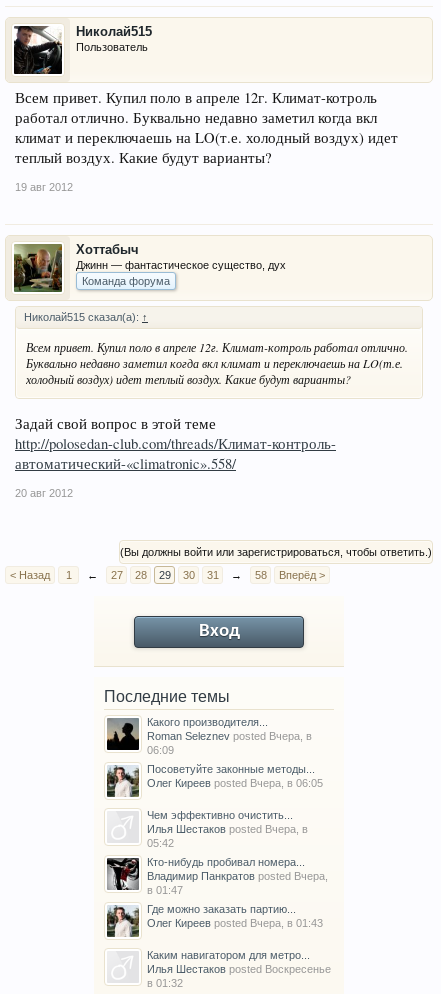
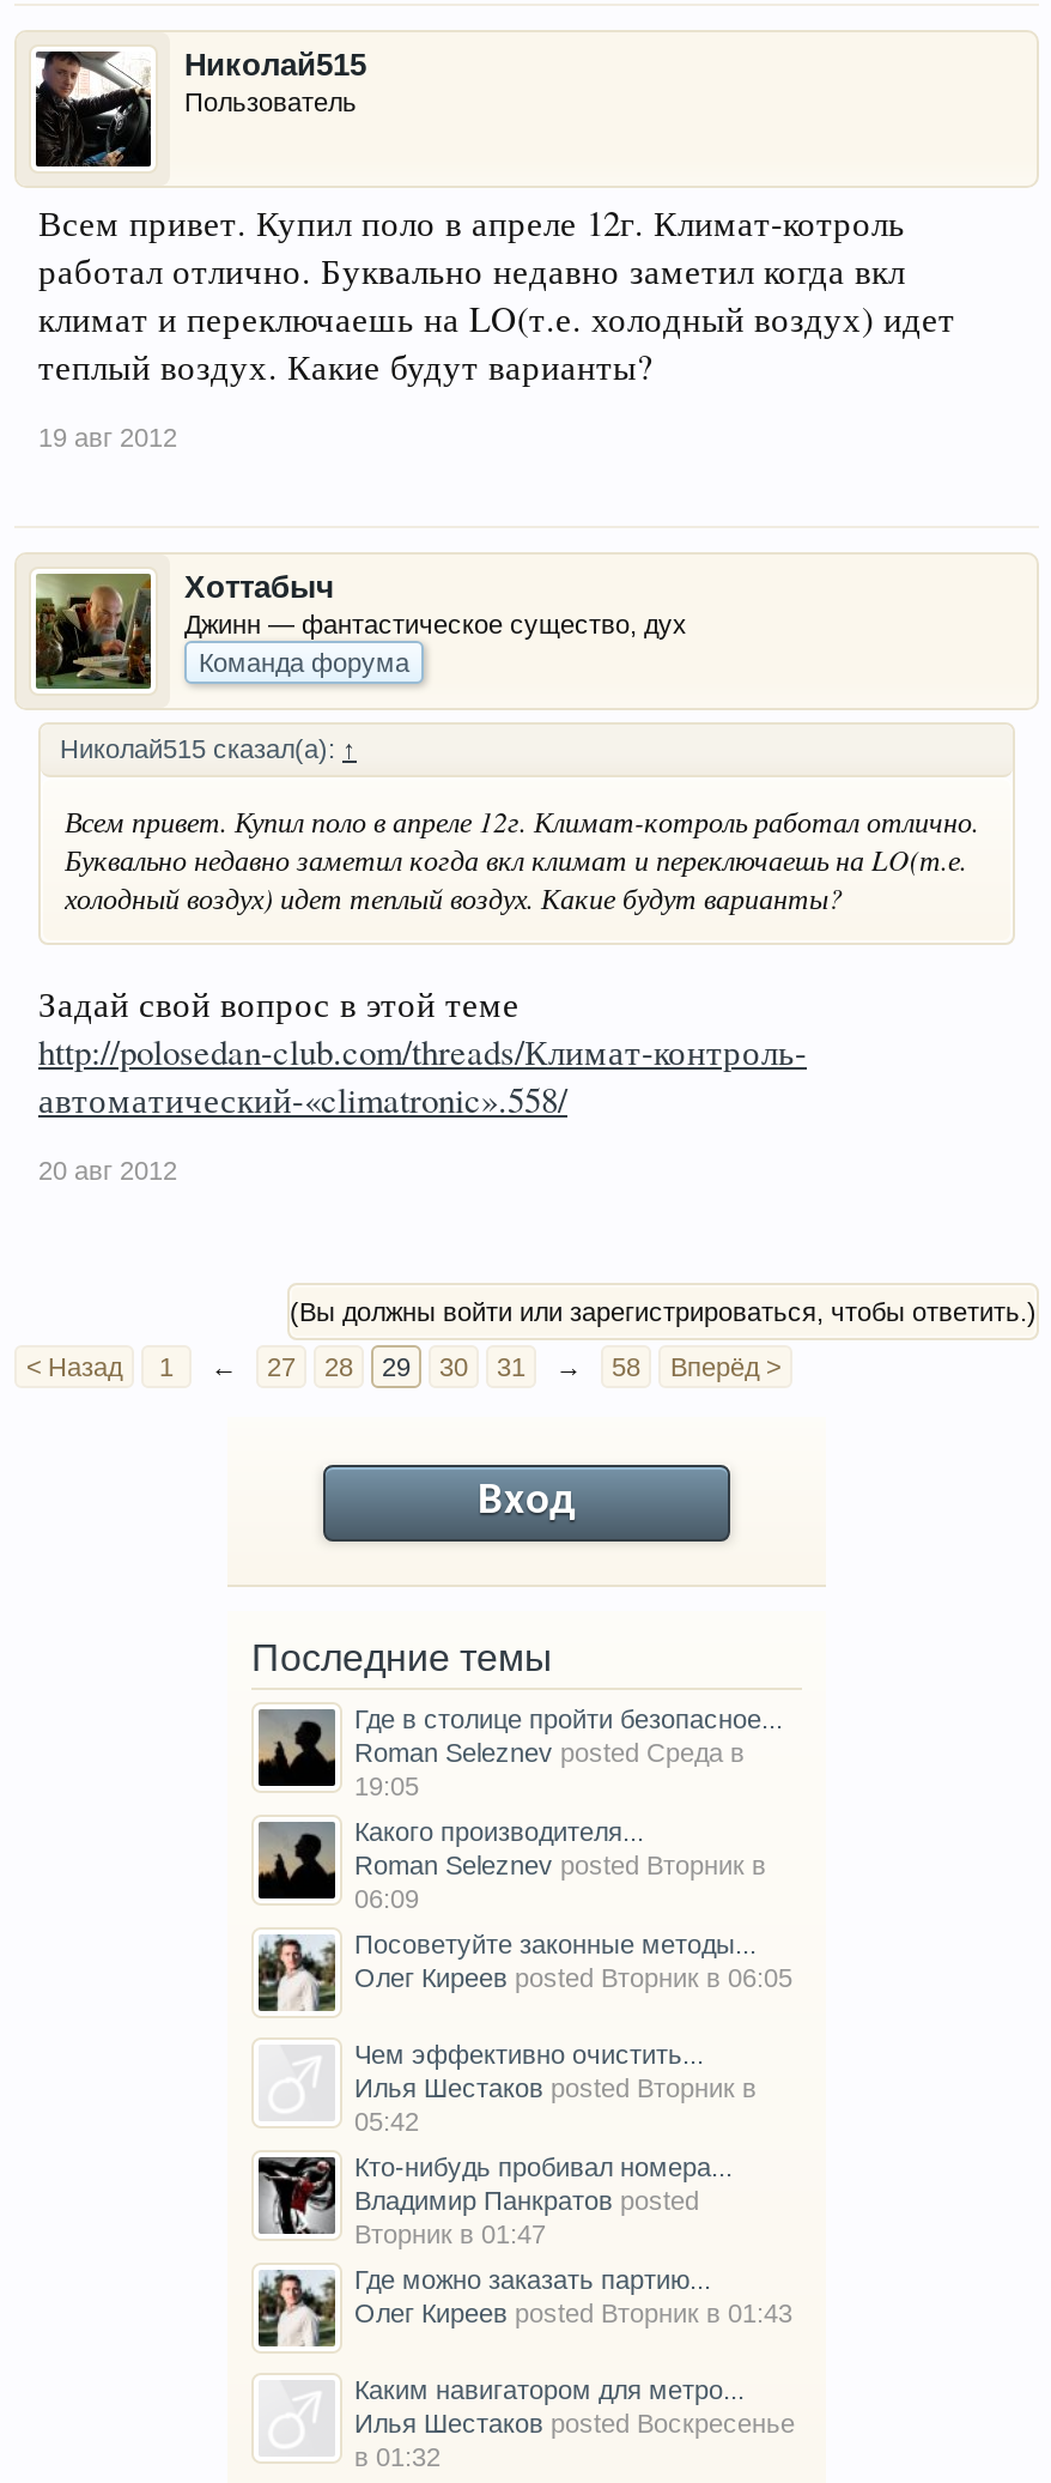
+ Где в столице пройти безопасное...
+ Roman Seleznev posted Среда в
+ 19:05

- Roman Seleznev posted Вчера, в
+ Roman Seleznev posted Вторник в

- Олег Киреев posted Вчера, в 06:05
+ Олег Киреев posted Вторник в 06:05

- Илья Шестаков posted Вчера, в
+ Илья Шестаков posted Вторник в

- Владимир Панкратов posted Вчера,
- в 01:47
+ Владимир Панкратов posted
+ Вторник в 01:47

- Олег Киреев posted Вчера, в 01:43
+ Олег Киреев posted Вторник в 01:43
